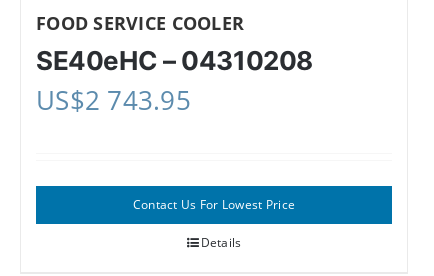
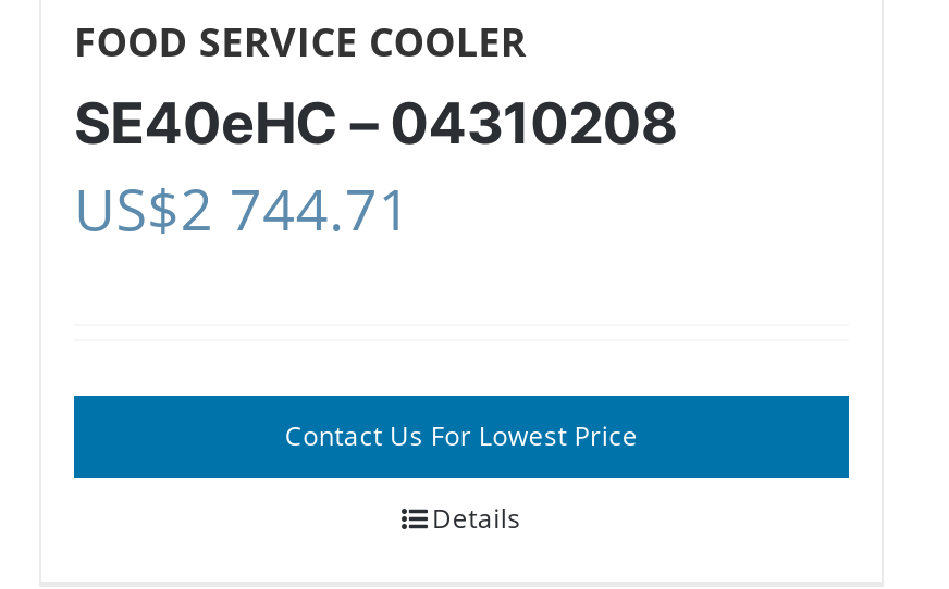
- US$2 743.95
+ US$2 744.71
